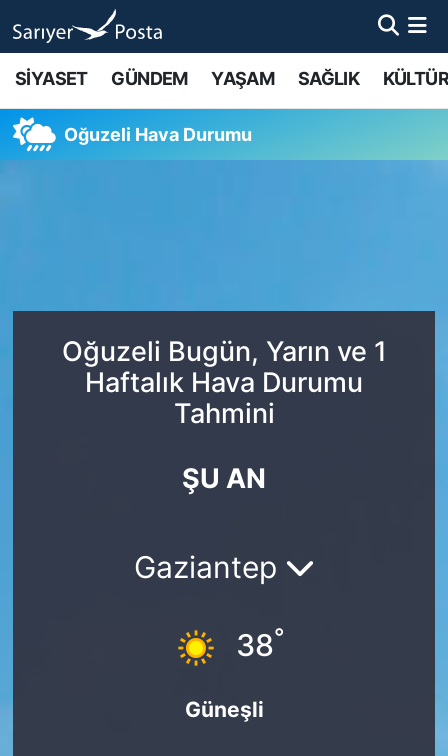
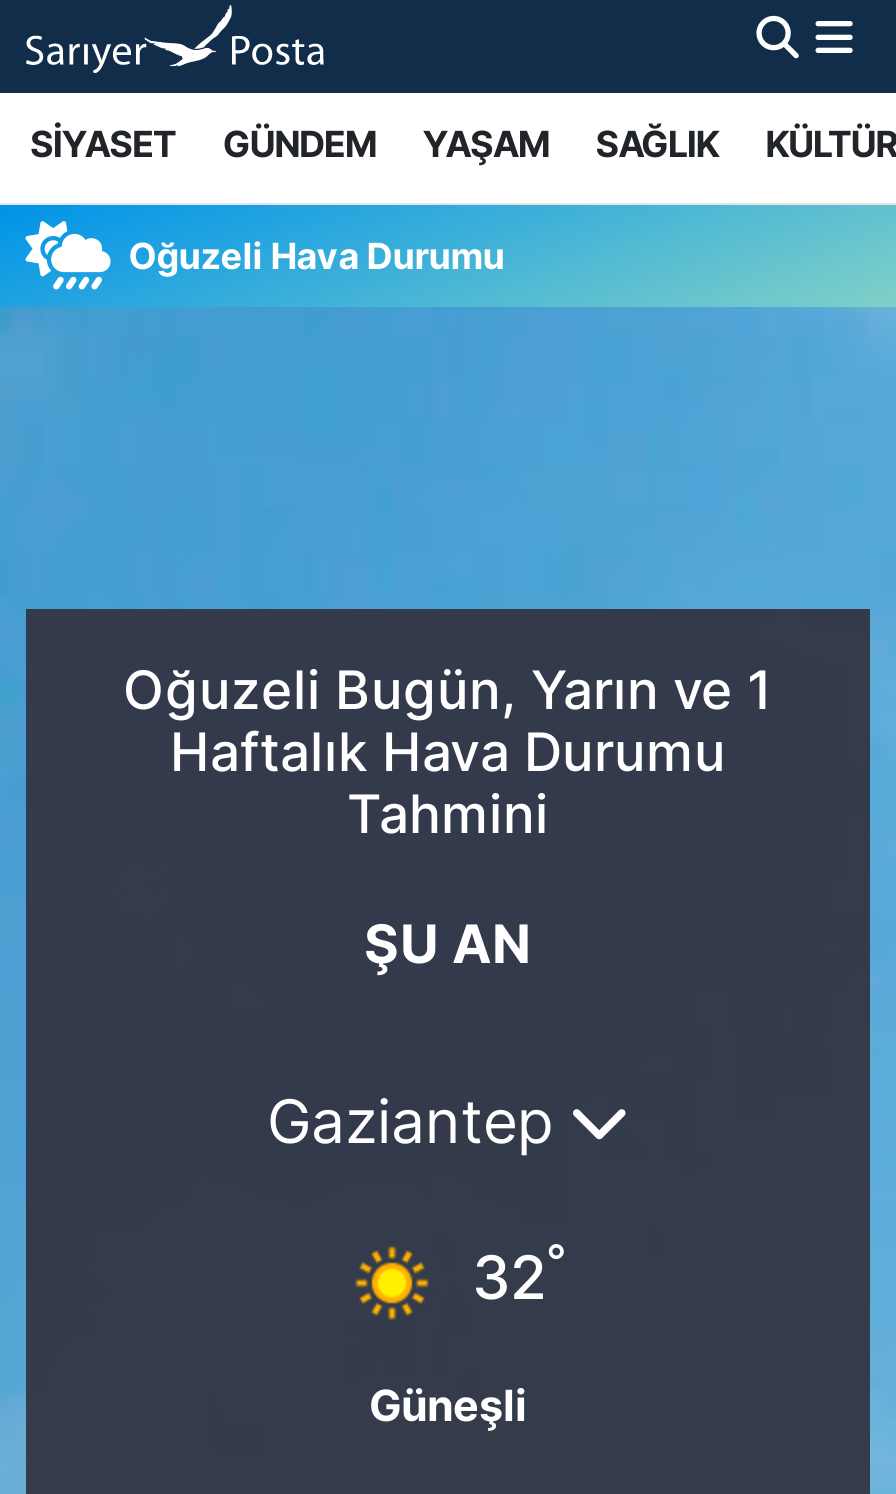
- 38°
+ 32°
